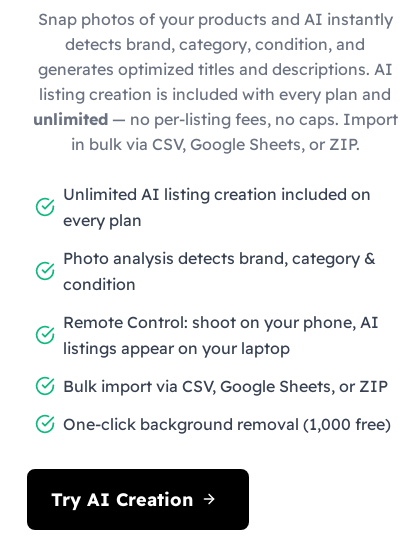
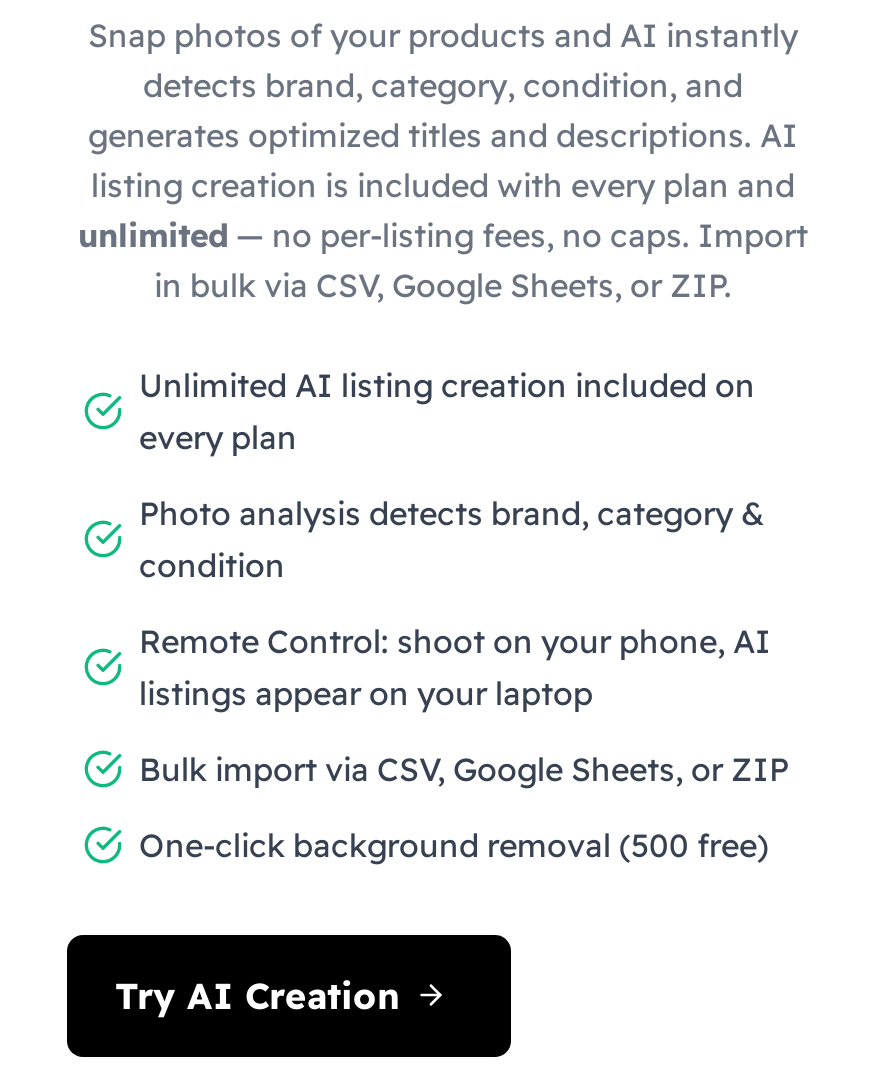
- One-click background removal (1,000 free)
+ One-click background removal (500 free)
